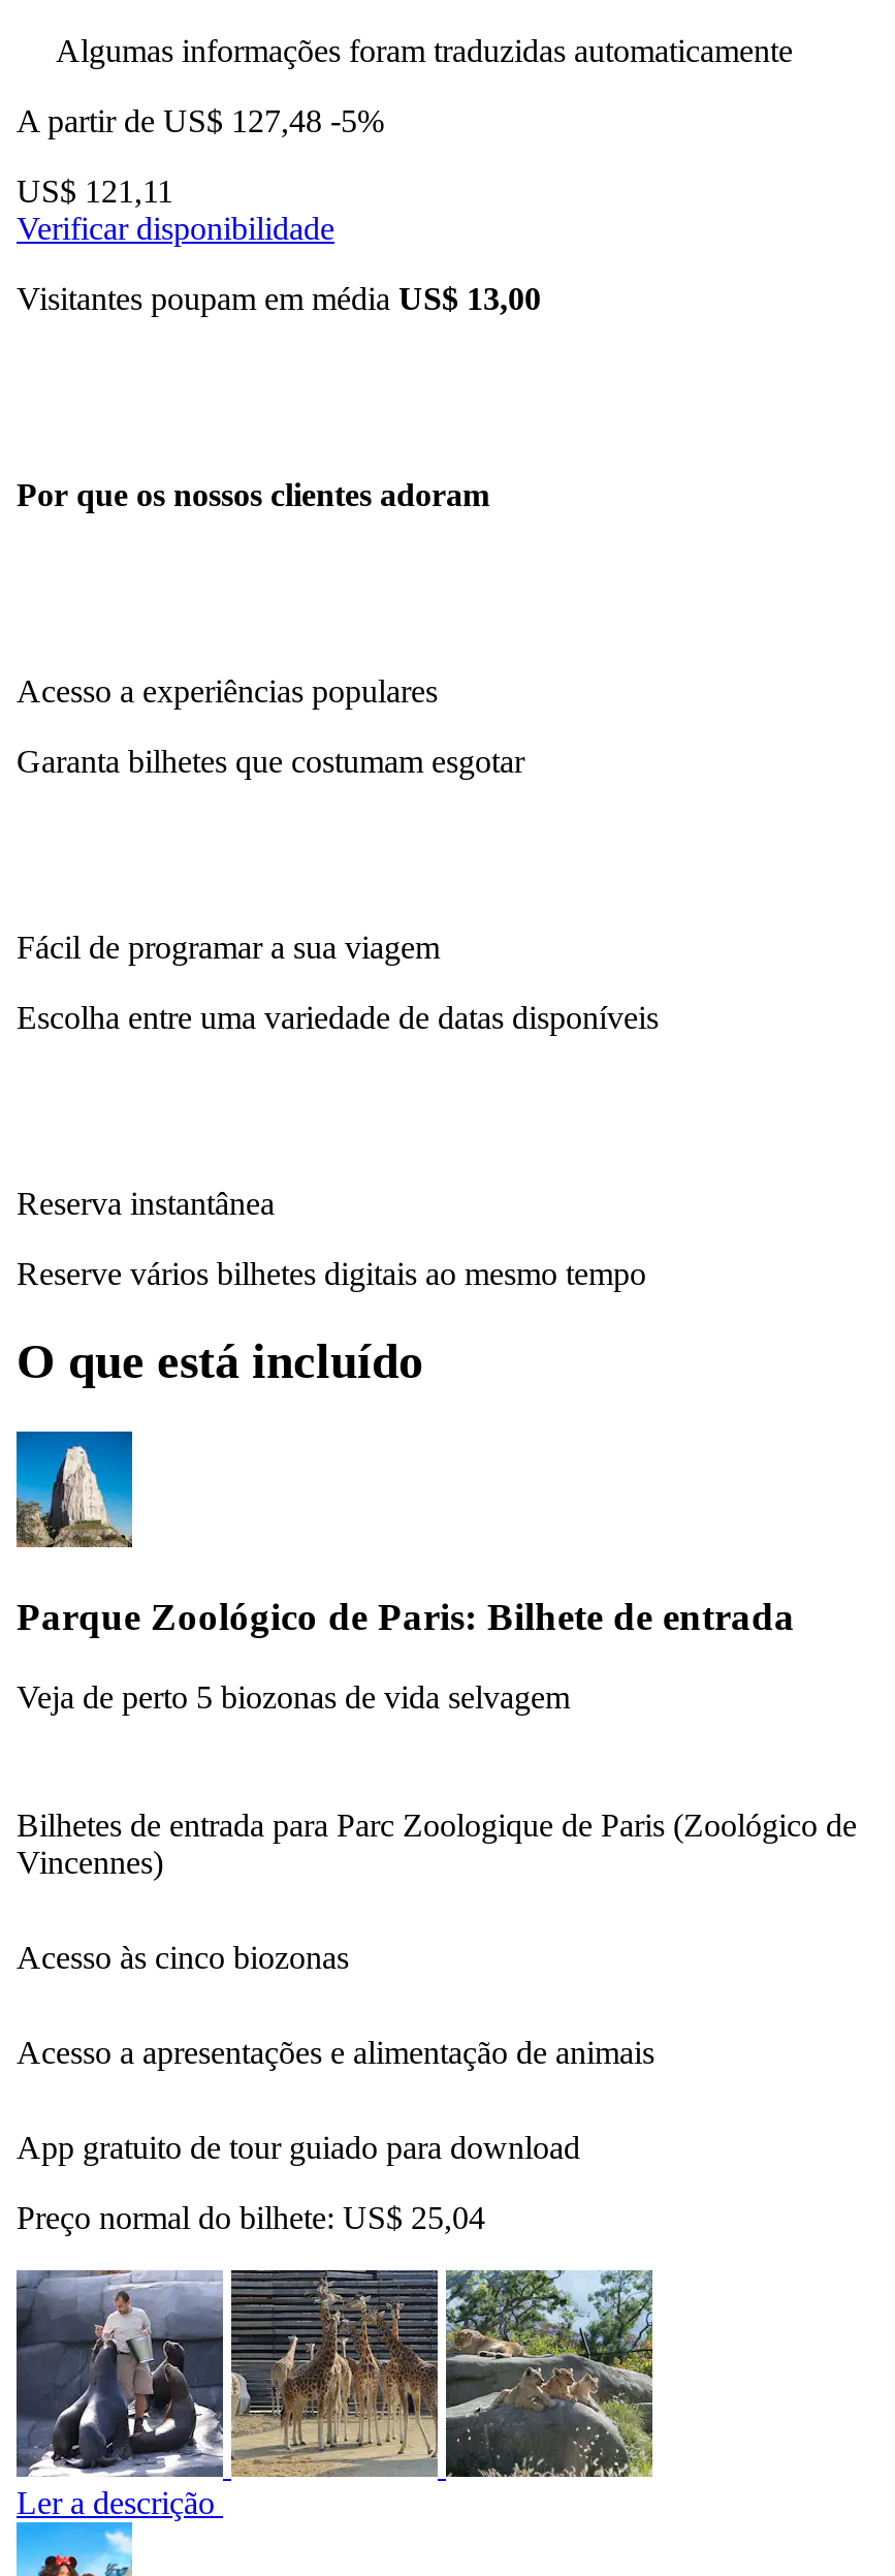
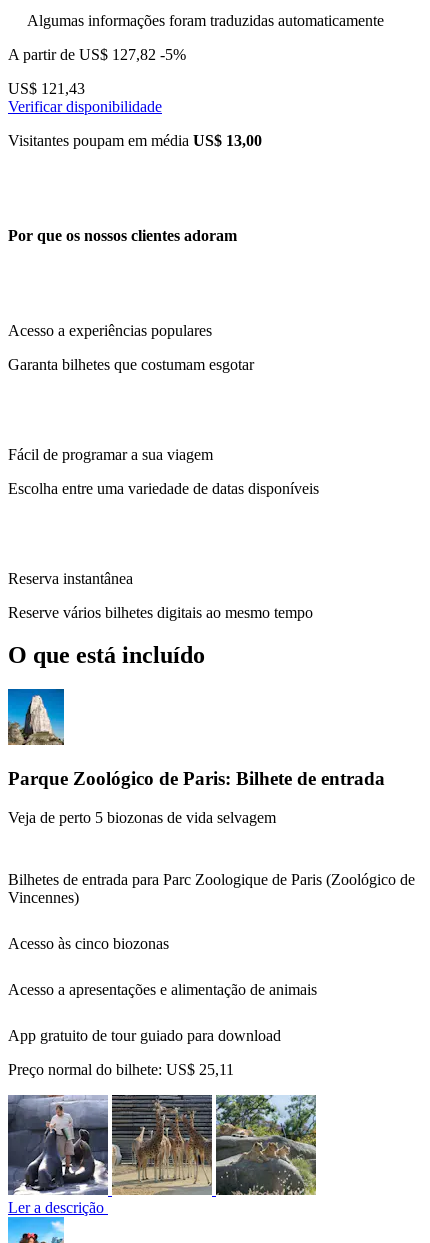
- A partir de US$ 127,48 -5%
+ A partir de US$ 127,82 -5%

- US$ 121,11
+ US$ 121,43

- Preço normal do bilhete: US$ 25,04
+ Preço normal do bilhete: US$ 25,11
